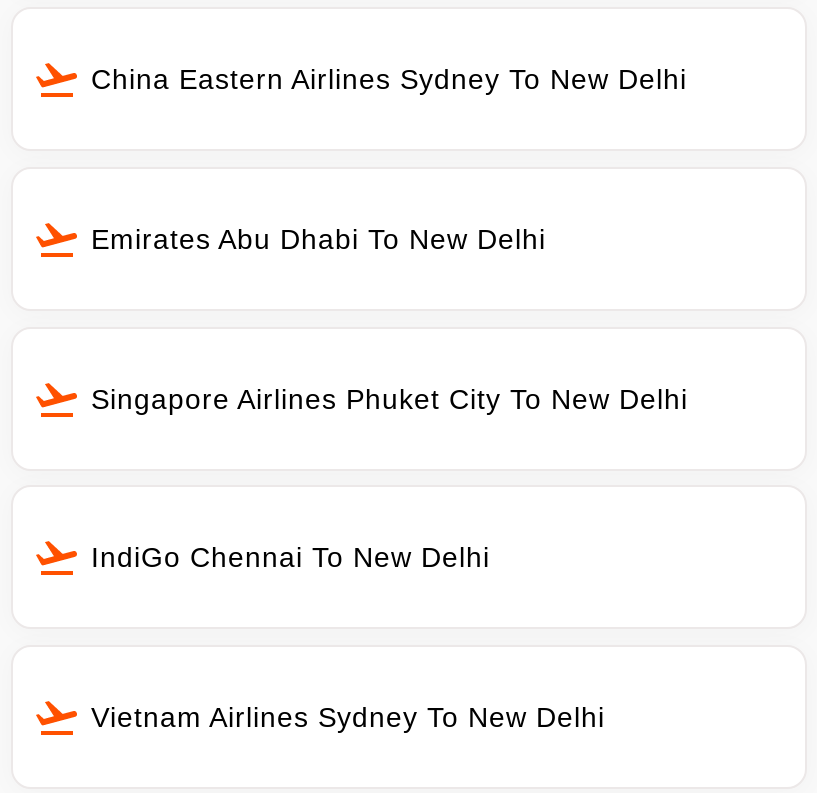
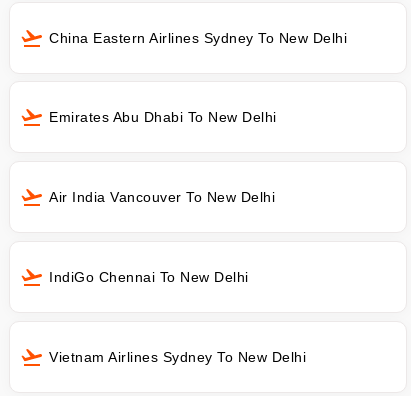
- Singapore Airlines Phuket City To New Delhi
+ Air India Vancouver To New Delhi
